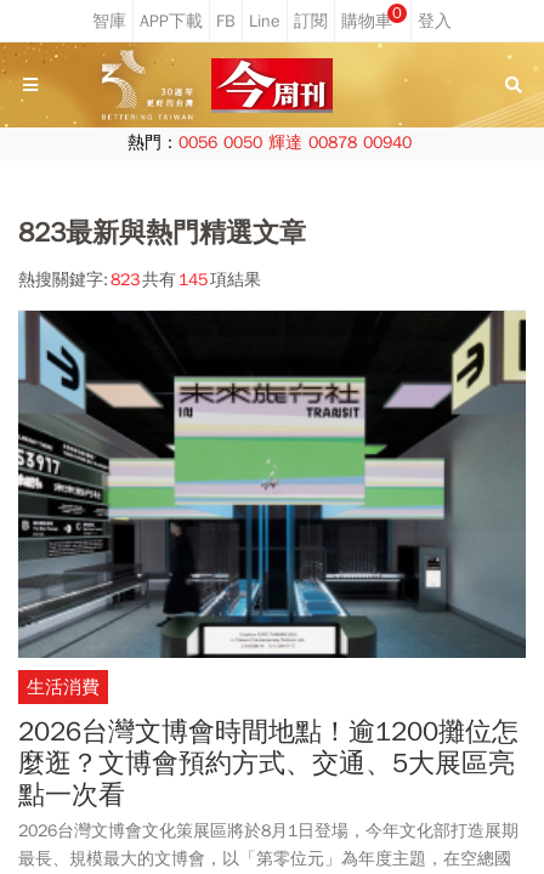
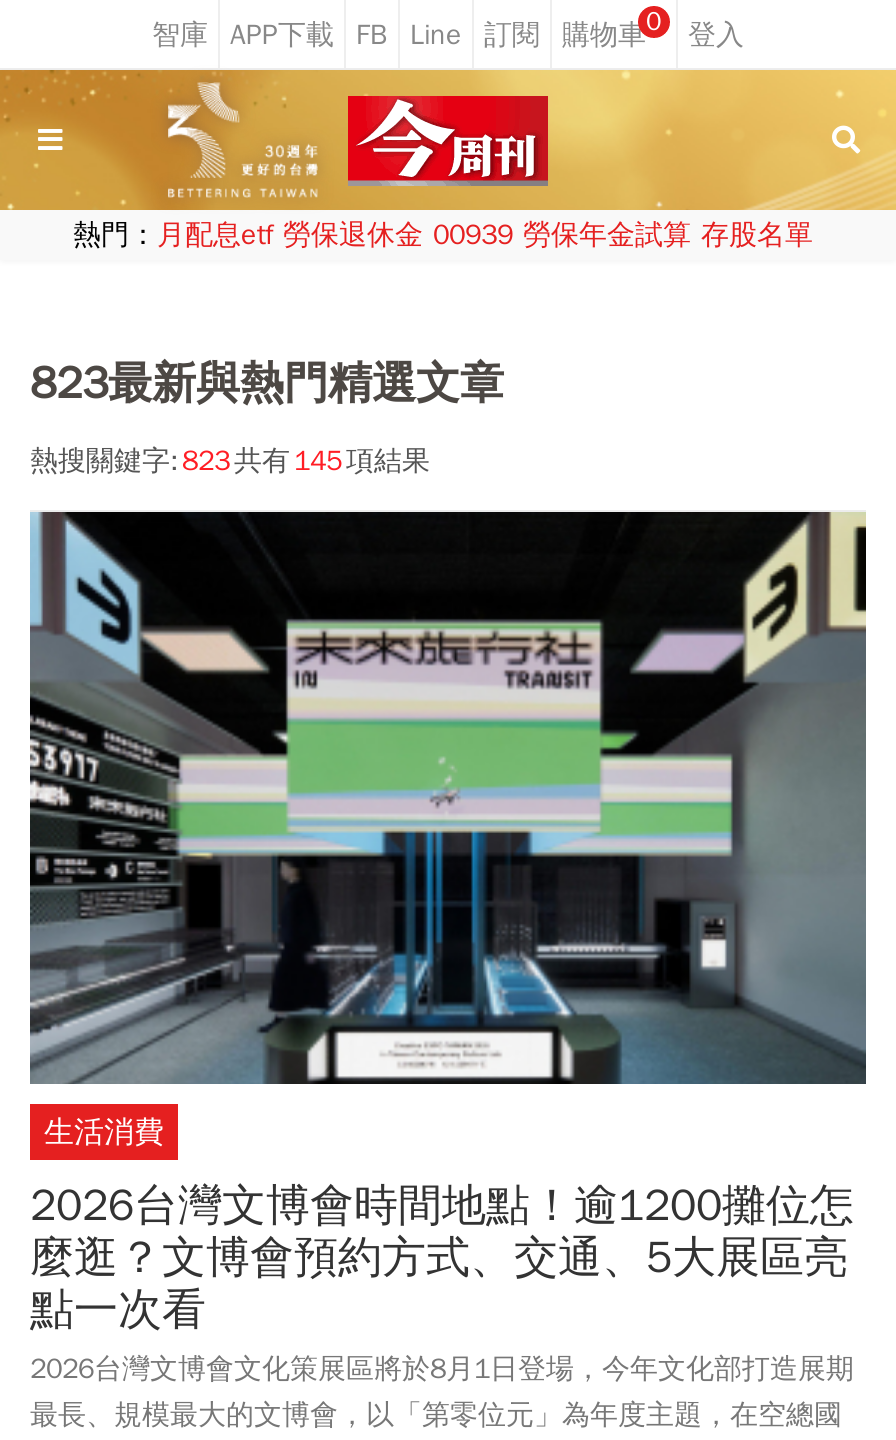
- 熱門：0056 0050 輝達 00878 00940
+ 熱門：月配息etf 勞保退休金 00939 勞保年金試算 存股名單
